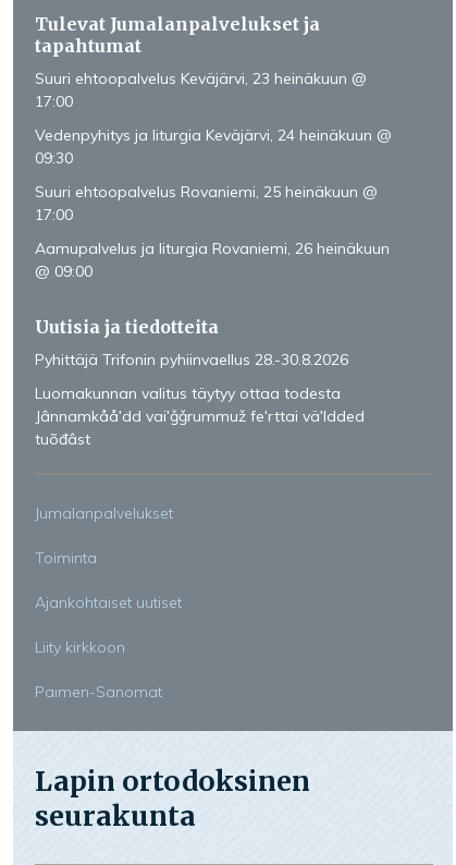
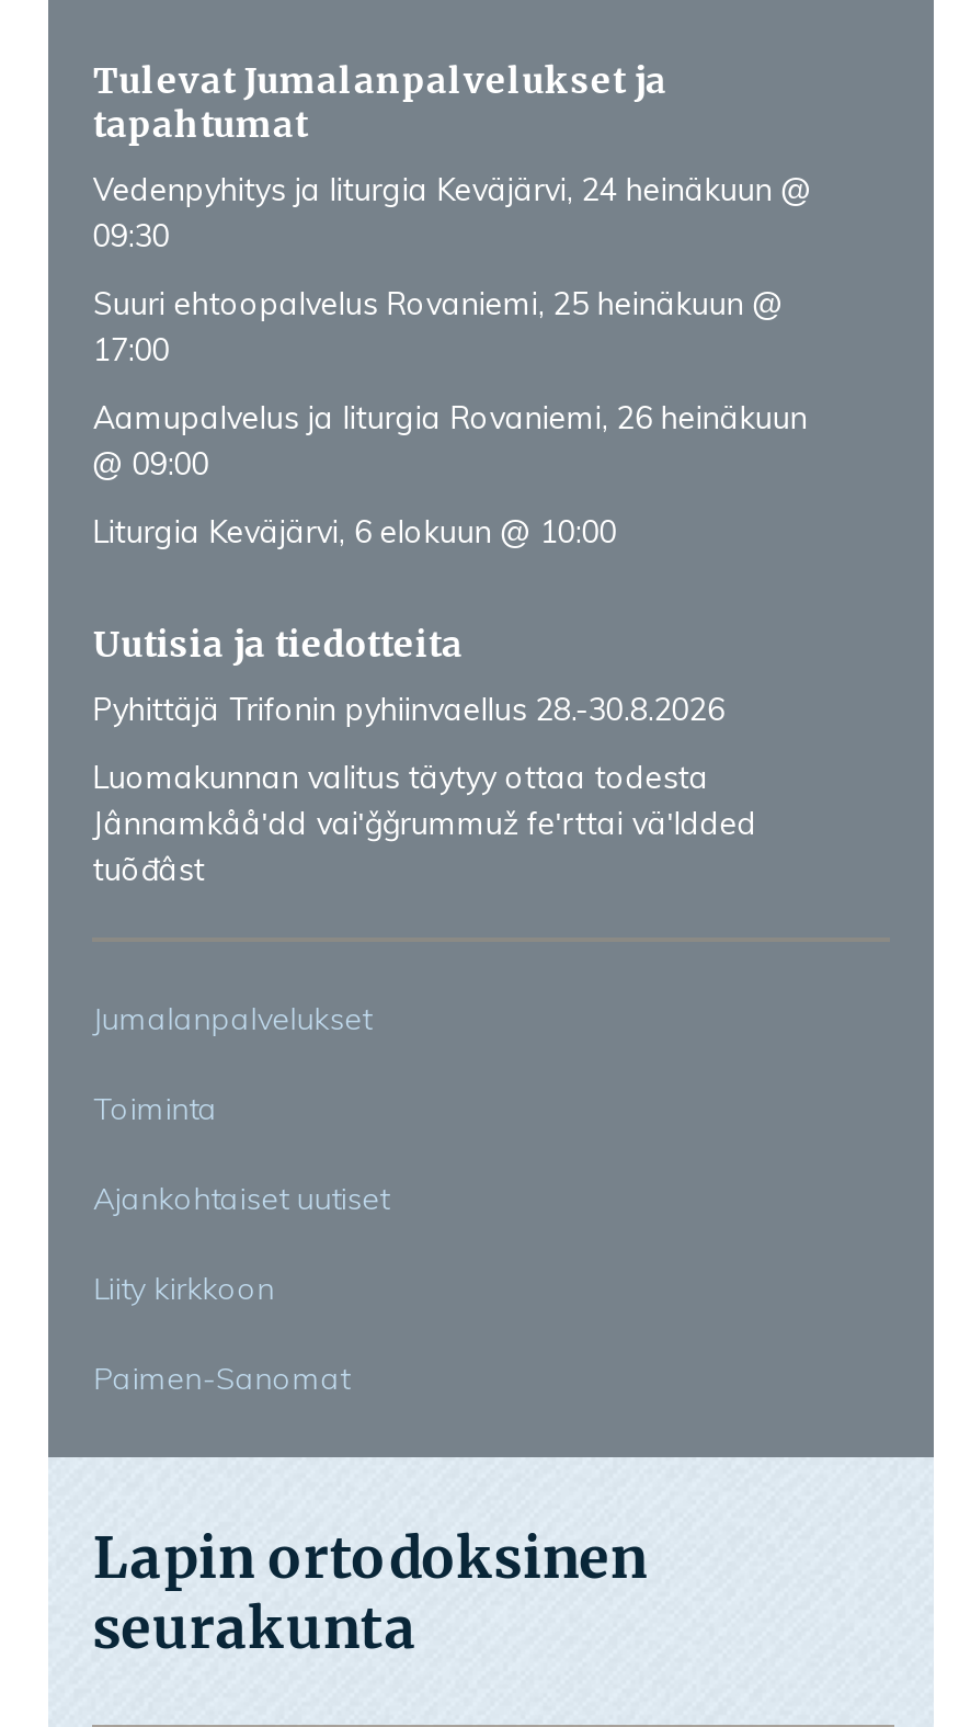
- Suuri ehtoopalvelus Keväjärvi, 23 heinäkuun @
- 17:00

moved up: Vedenpyhitys ja liturgia Keväjärvi, 24 heinäkuun @ | 09:30 | Suuri ehtoopalvelus Rovaniemi, 25 heinäkuun @ | 17:00 | Aamupalvelus ja liturgia Rovaniemi, 26 heinäkuun | @ 09:00

+ Liturgia Keväjärvi, 6 elokuun @ 10:00
